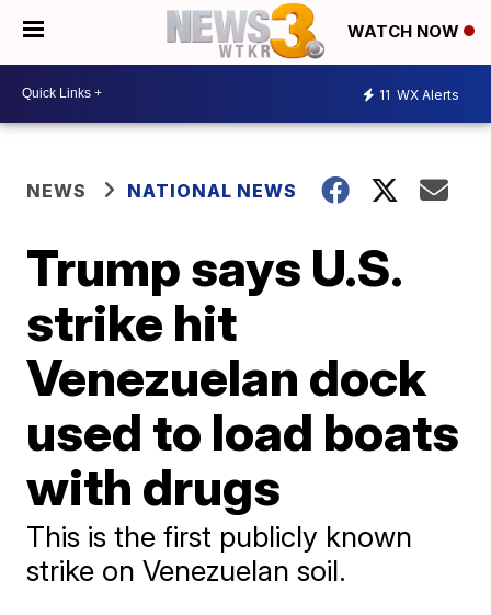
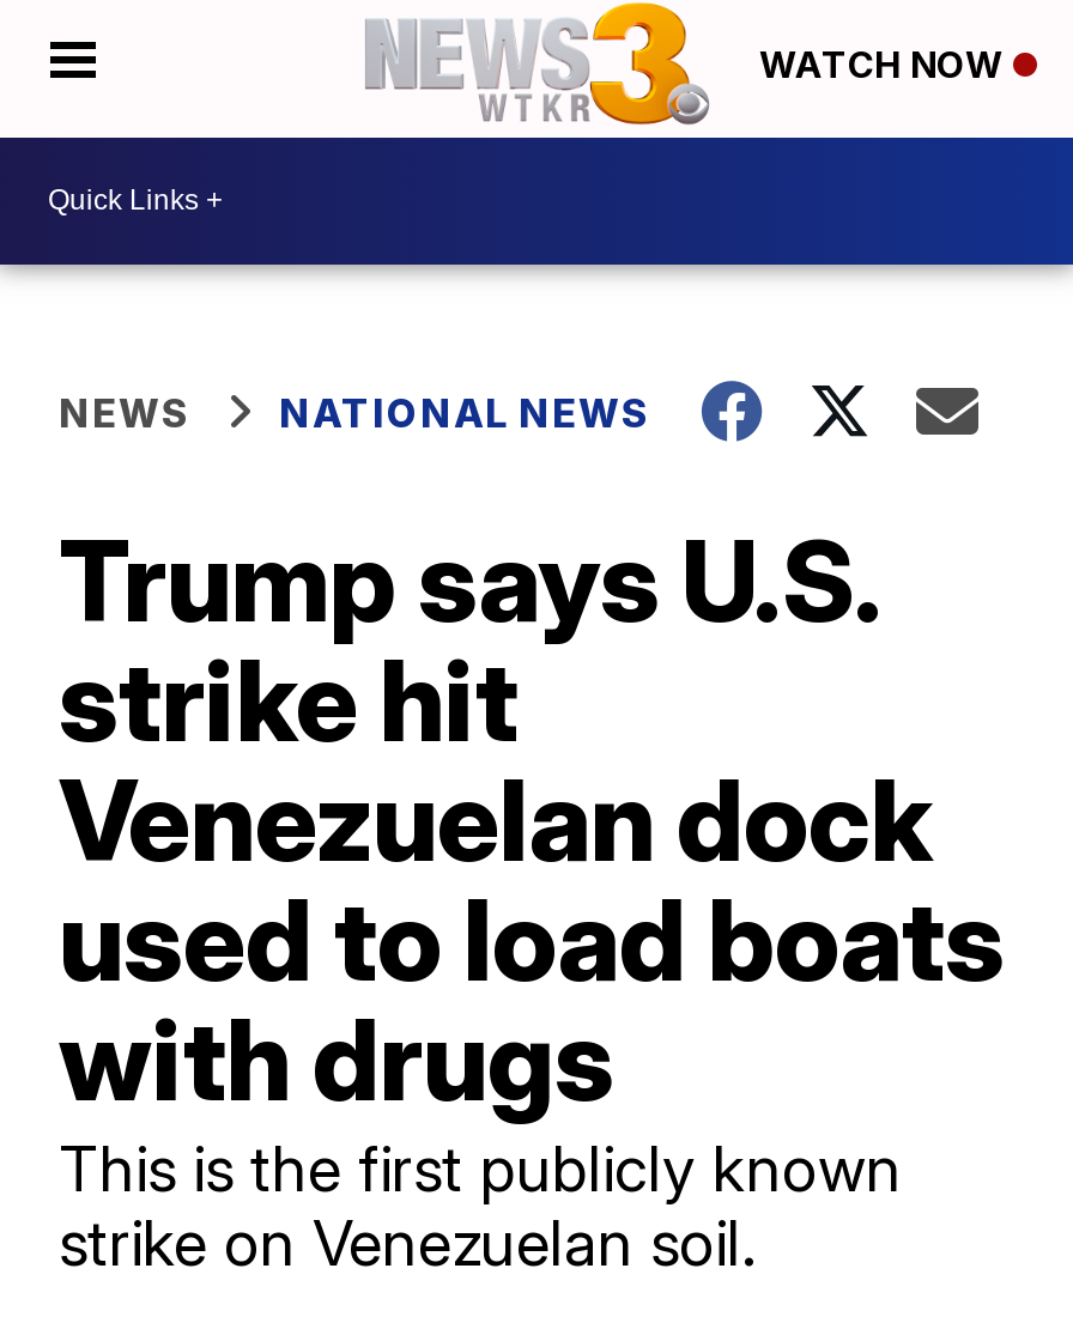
- 11 WX Alerts
